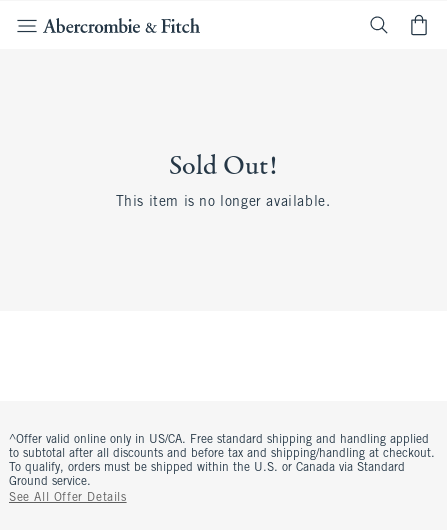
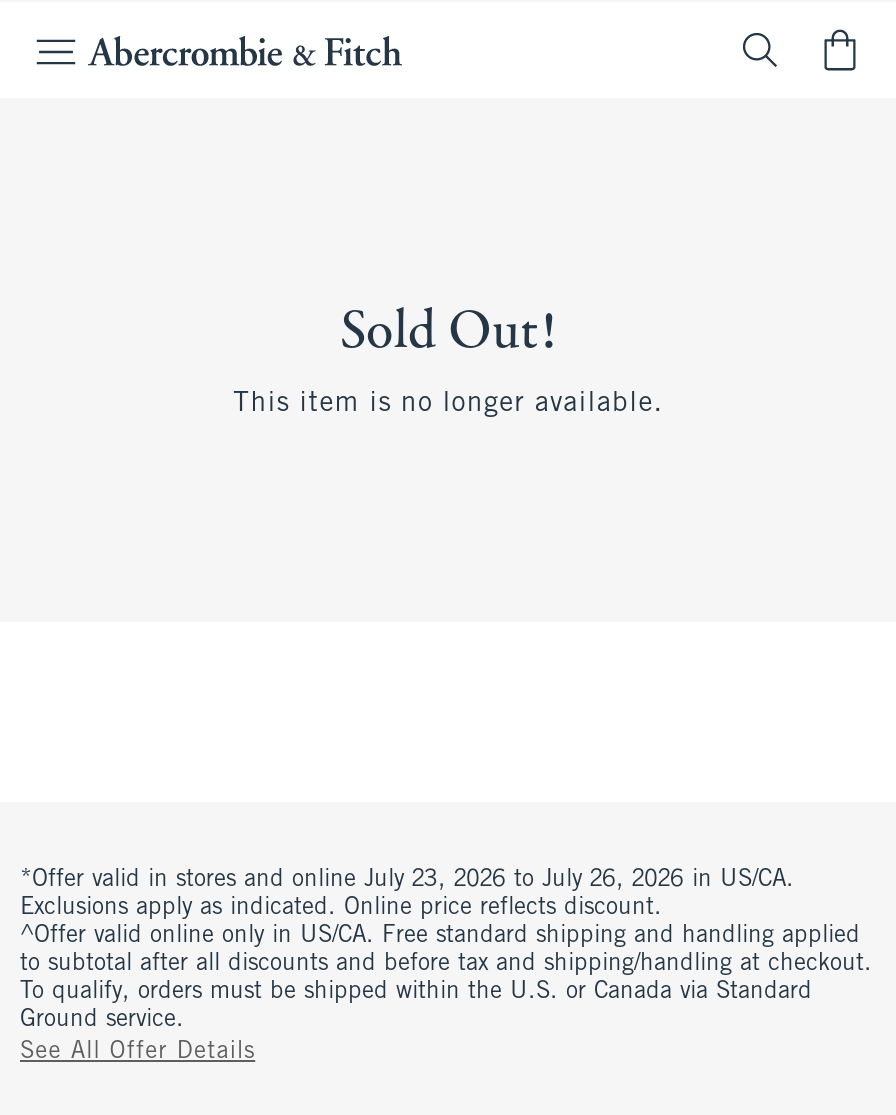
+ *Offer valid in stores and online July 23, 2026 to July 26, 2026 in US/CA.
+ Exclusions apply as indicated. Online price reflects discount.
